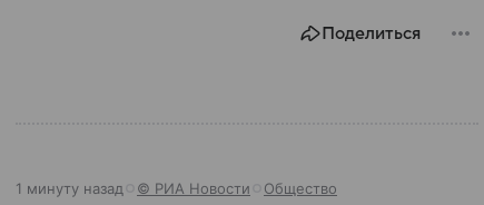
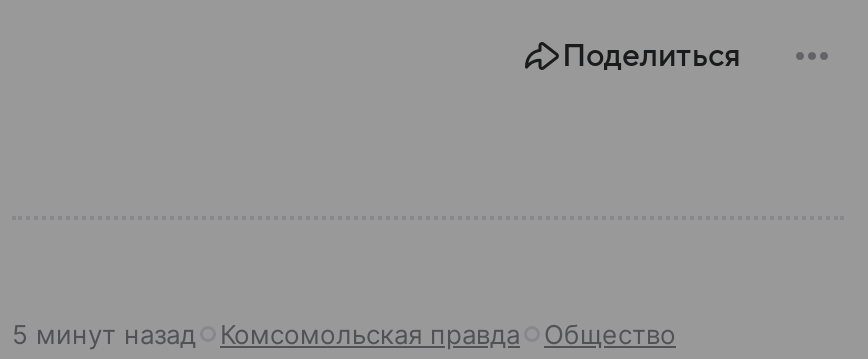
- 1 минуту назад
- © РИА Новости
+ 5 минут назад
+ Комсомольская правда
